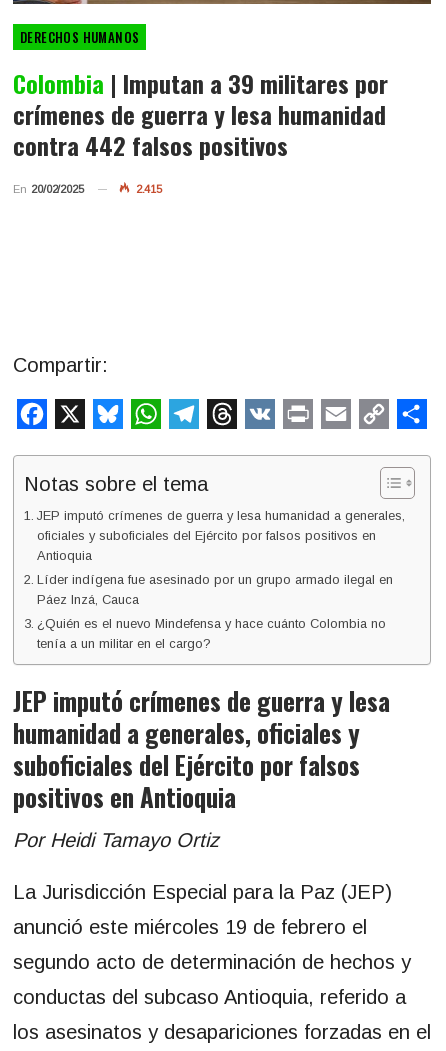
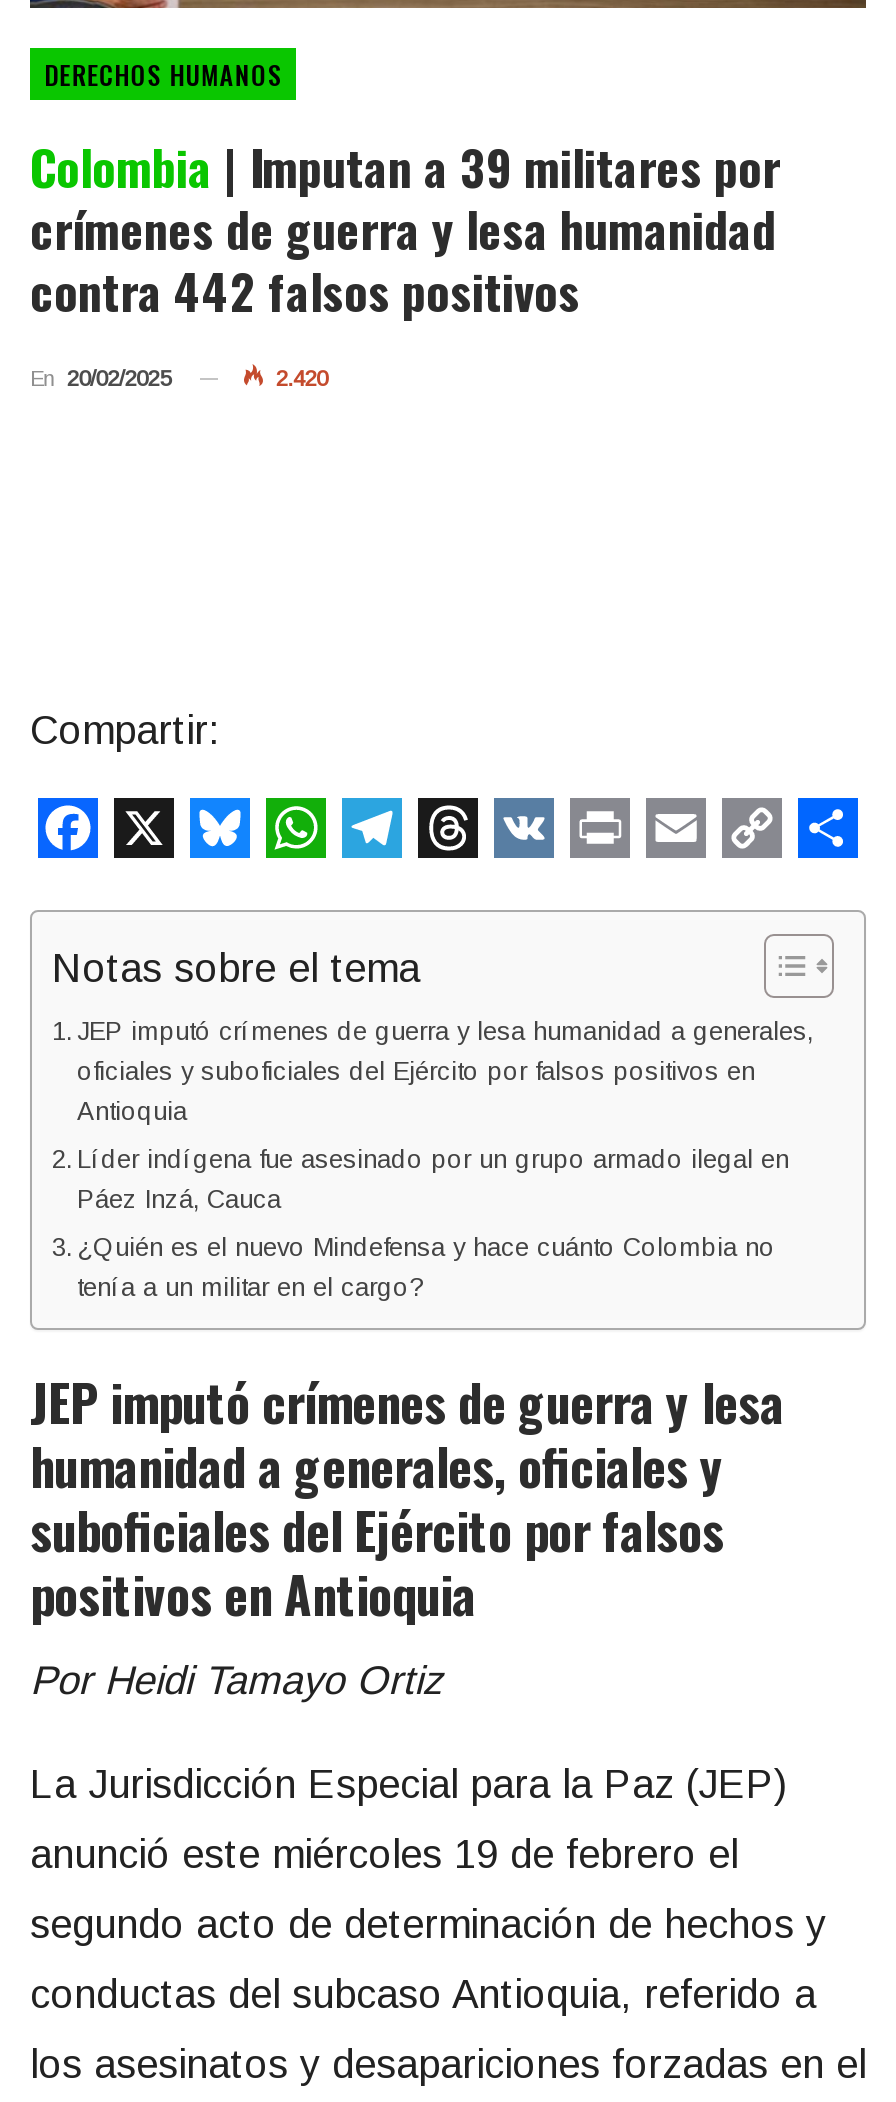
- 2.415
+ 2.420
